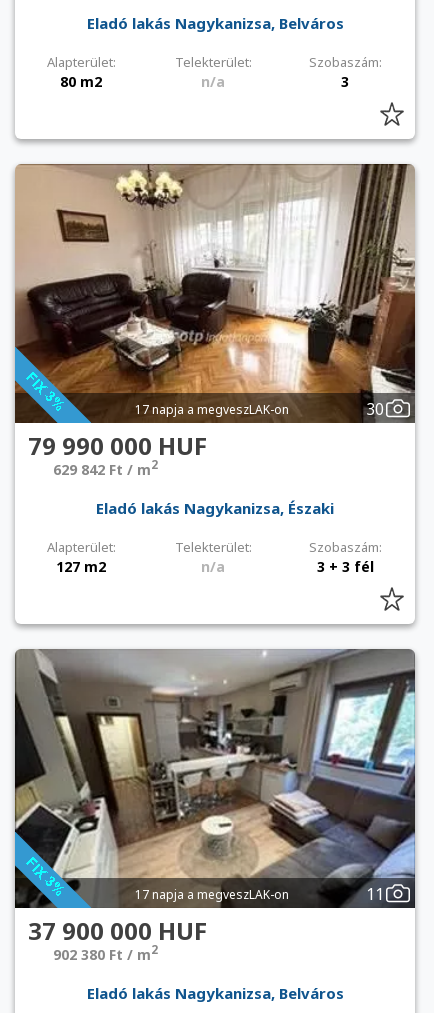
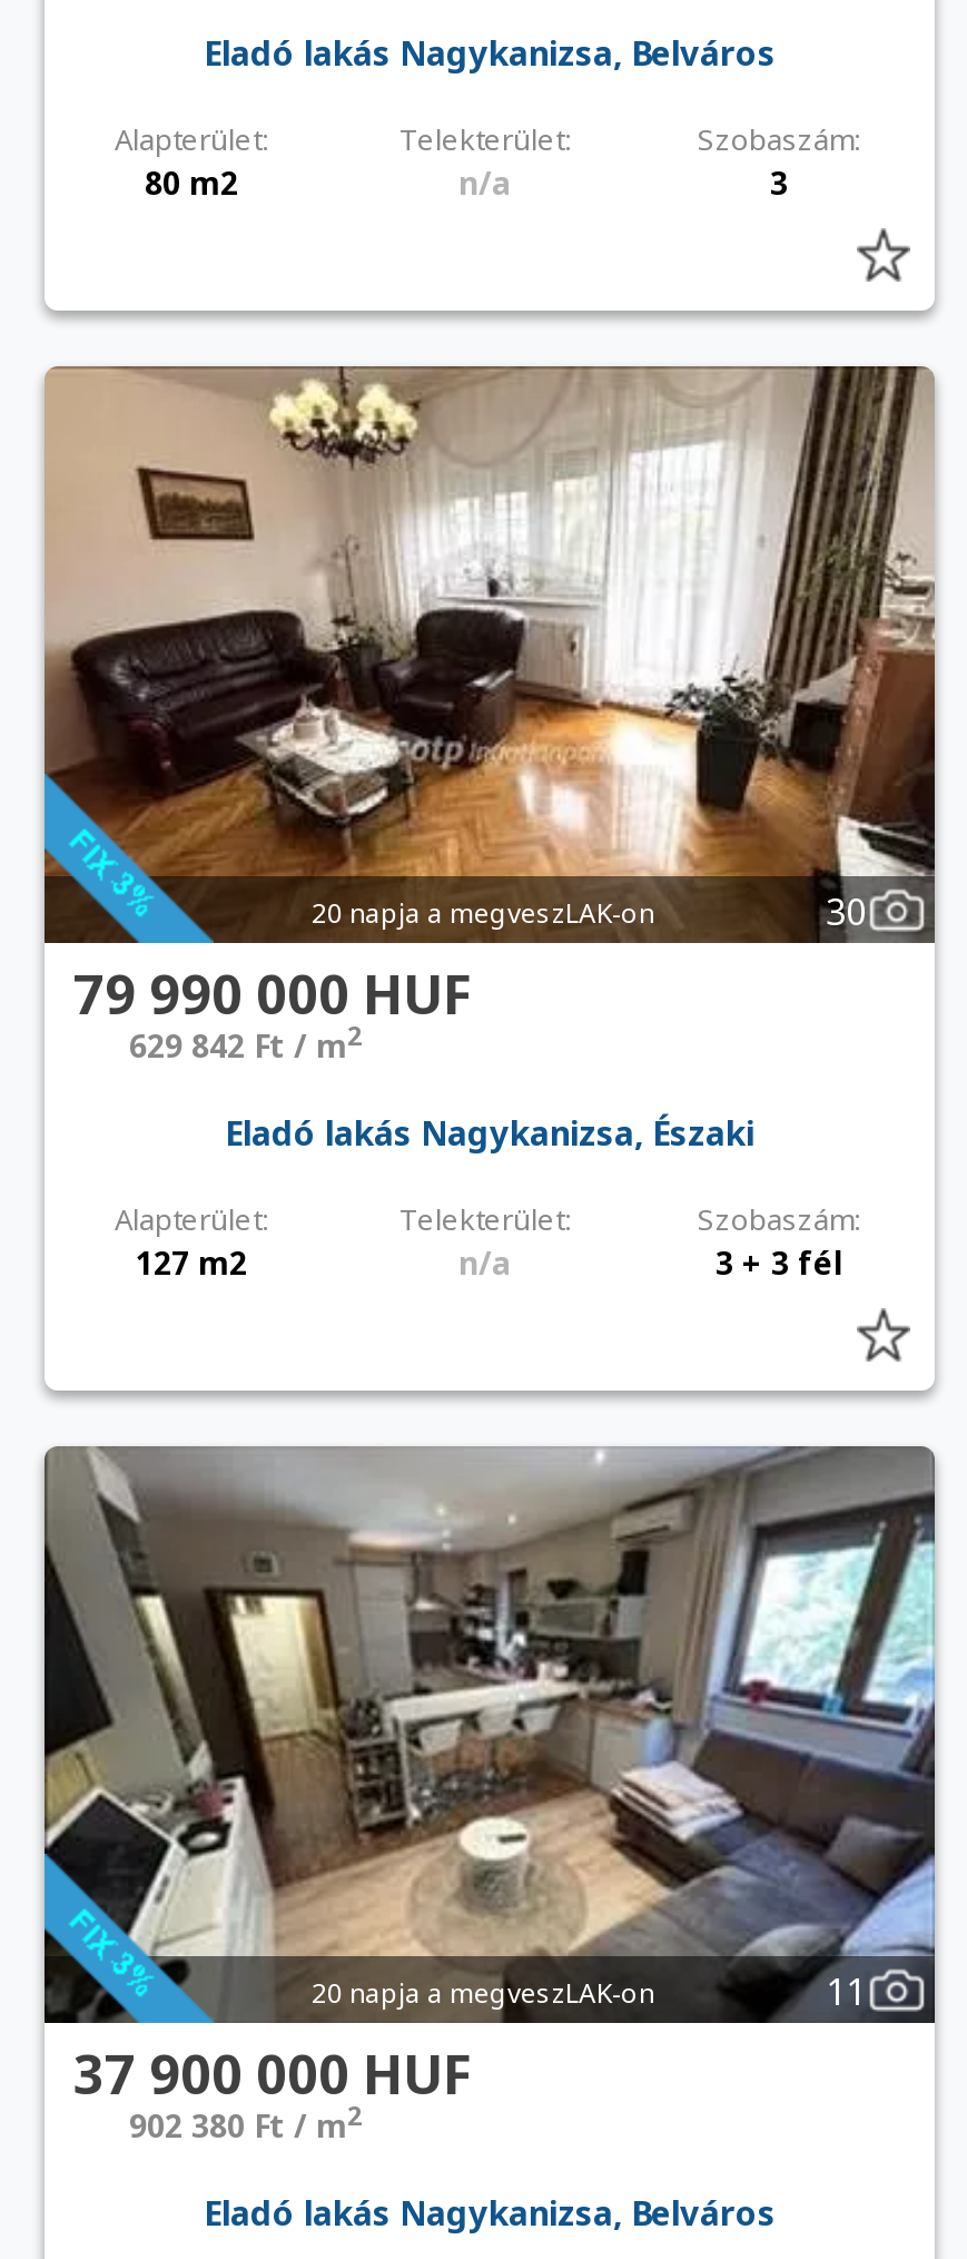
- 17 napja a megveszLAK-on
+ 20 napja a megveszLAK-on

- 17 napja a megveszLAK-on
+ 20 napja a megveszLAK-on
